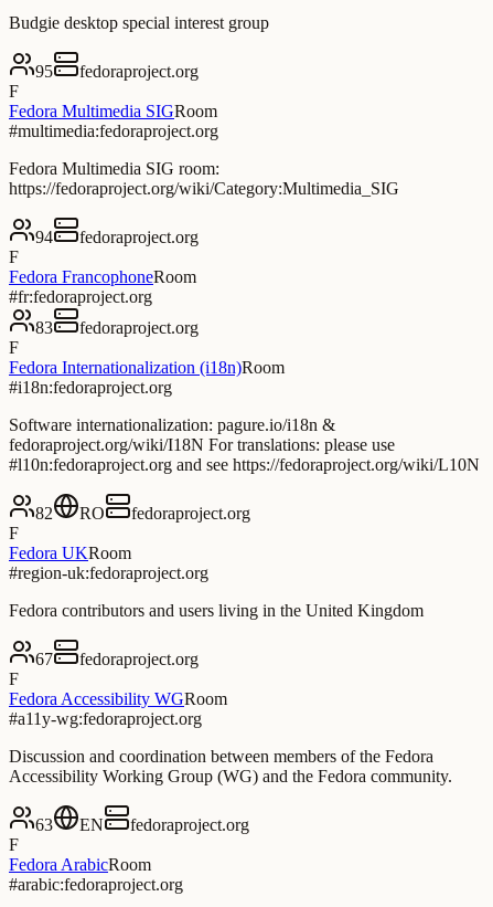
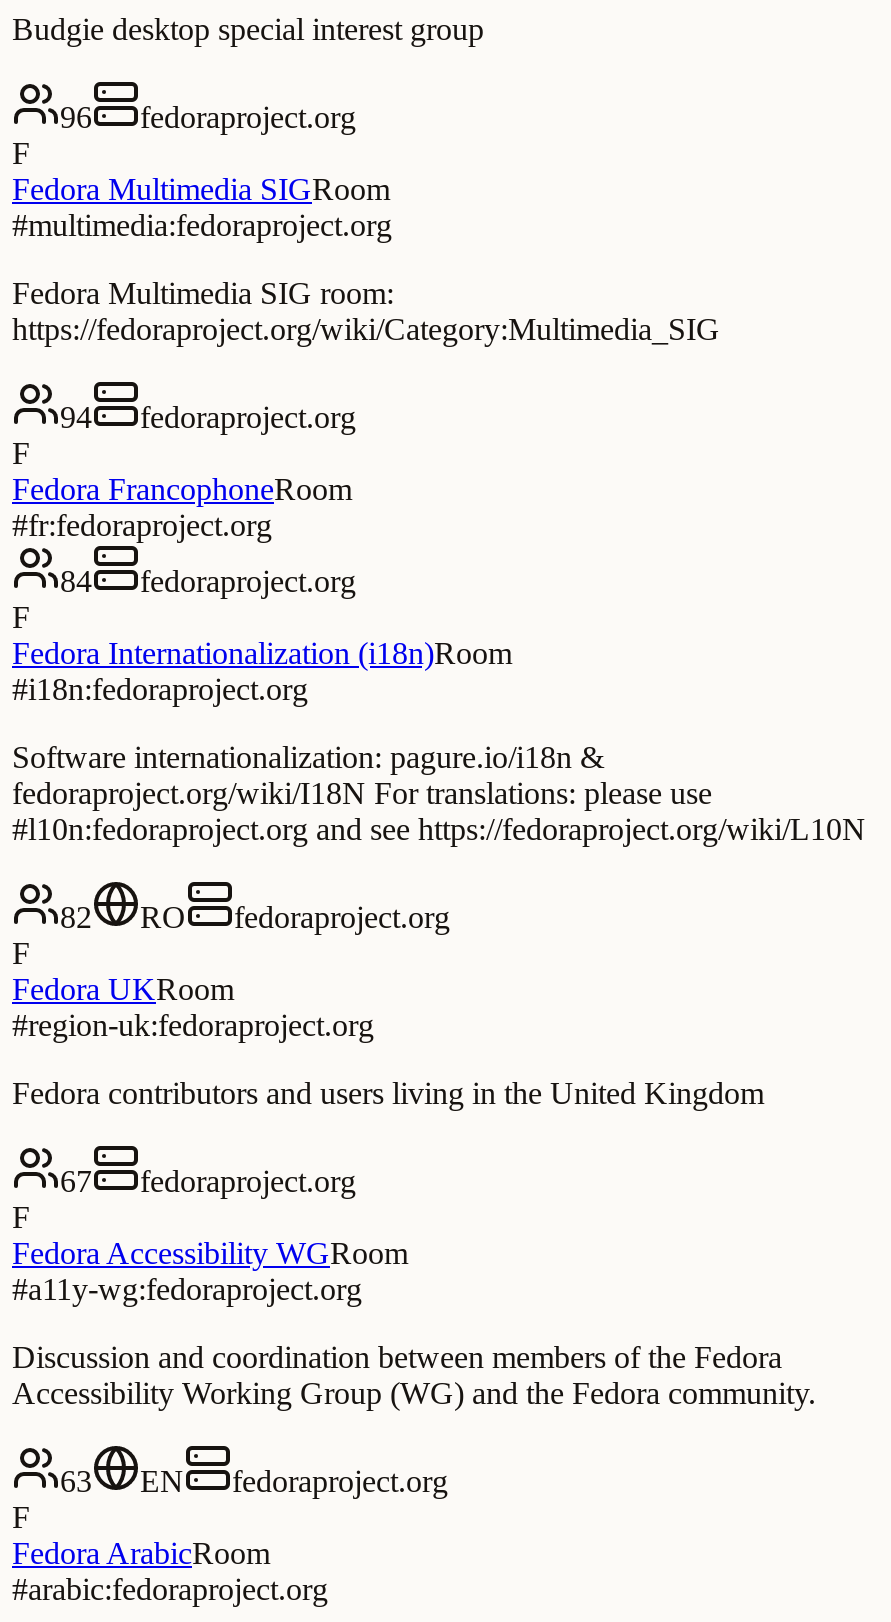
- 95 fedoraproject.org
+ 96 fedoraproject.org

- 83 fedoraproject.org
+ 84 fedoraproject.org
